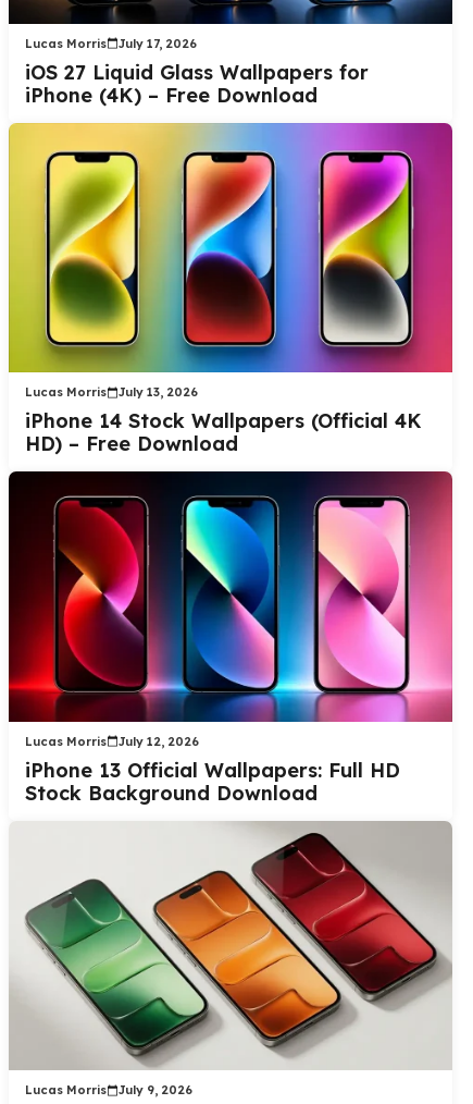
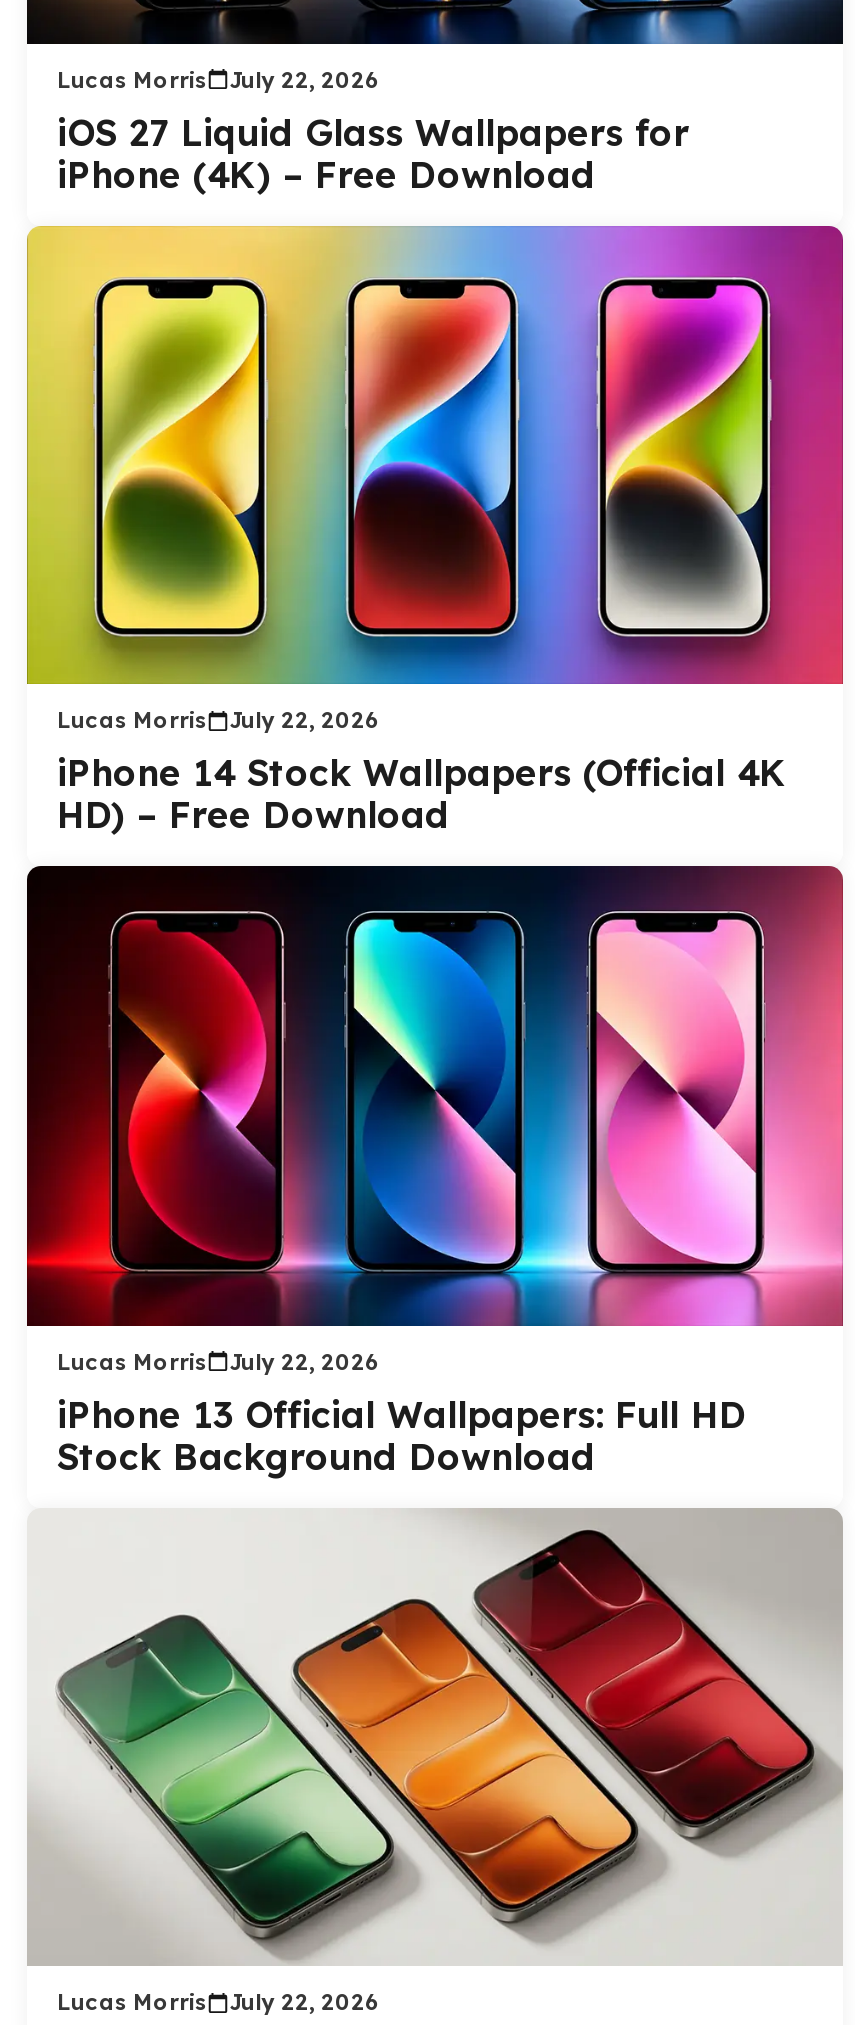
- Lucas Morris July 17, 2026
+ Lucas Morris July 22, 2026

- Lucas Morris July 13, 2026
+ Lucas Morris July 22, 2026

- Lucas Morris July 12, 2026
+ Lucas Morris July 22, 2026

- Lucas Morris July 9, 2026
+ Lucas Morris July 22, 2026
